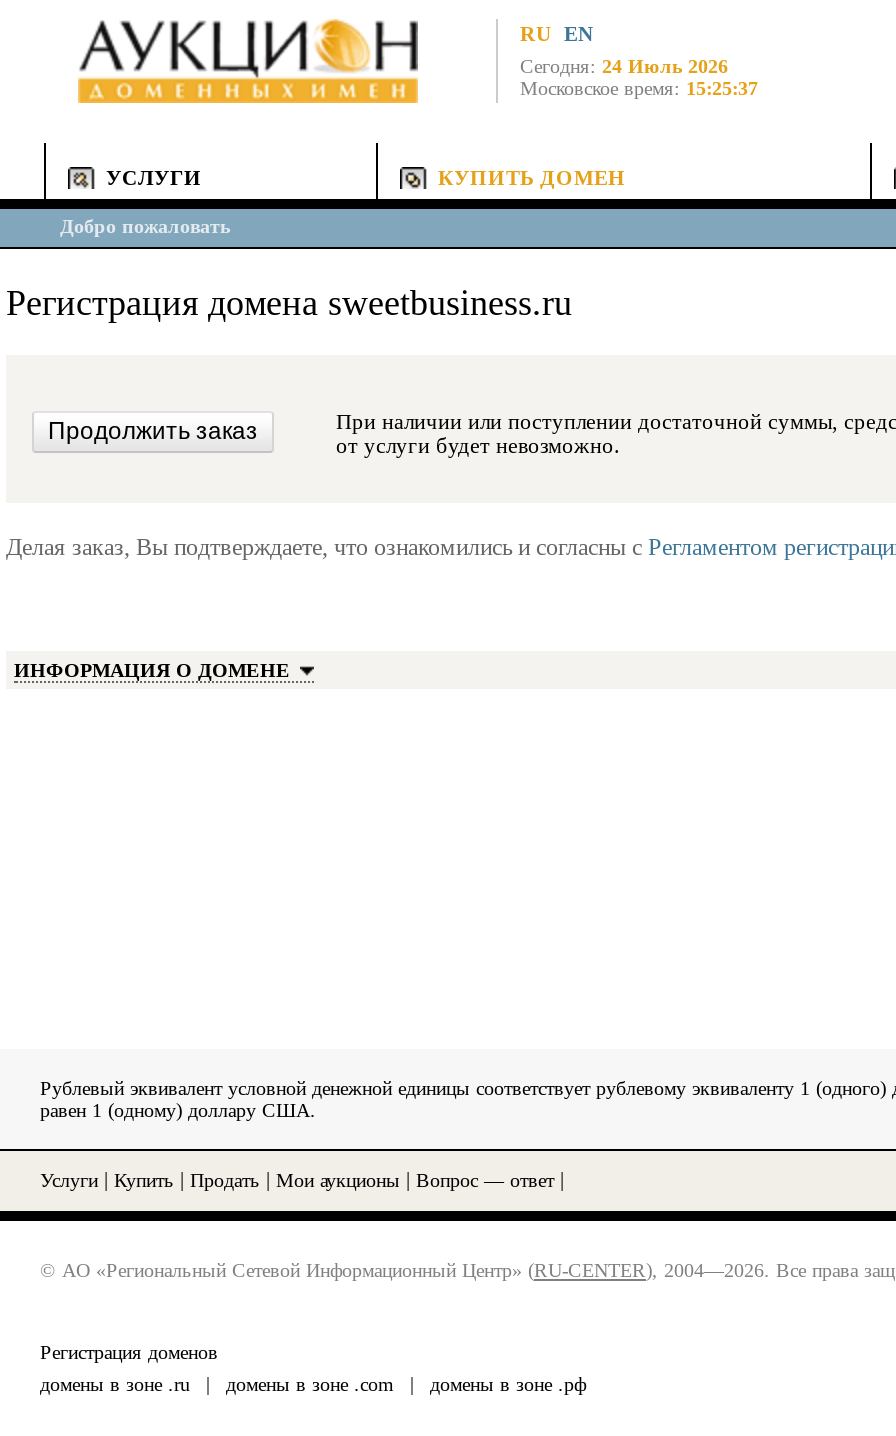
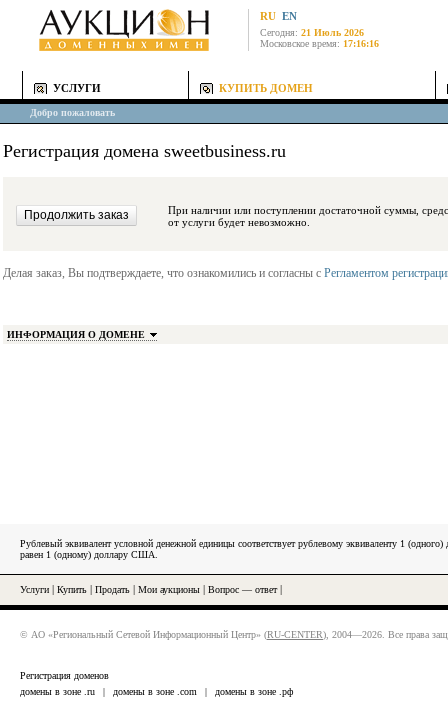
- Сегодня: 24 Июль 2026
+ Сегодня: 21 Июль 2026

- Московское время: 15:25:37
+ Московское время: 17:16:16
